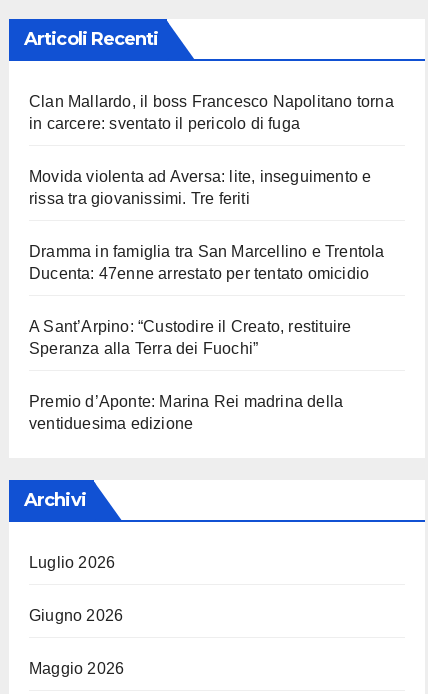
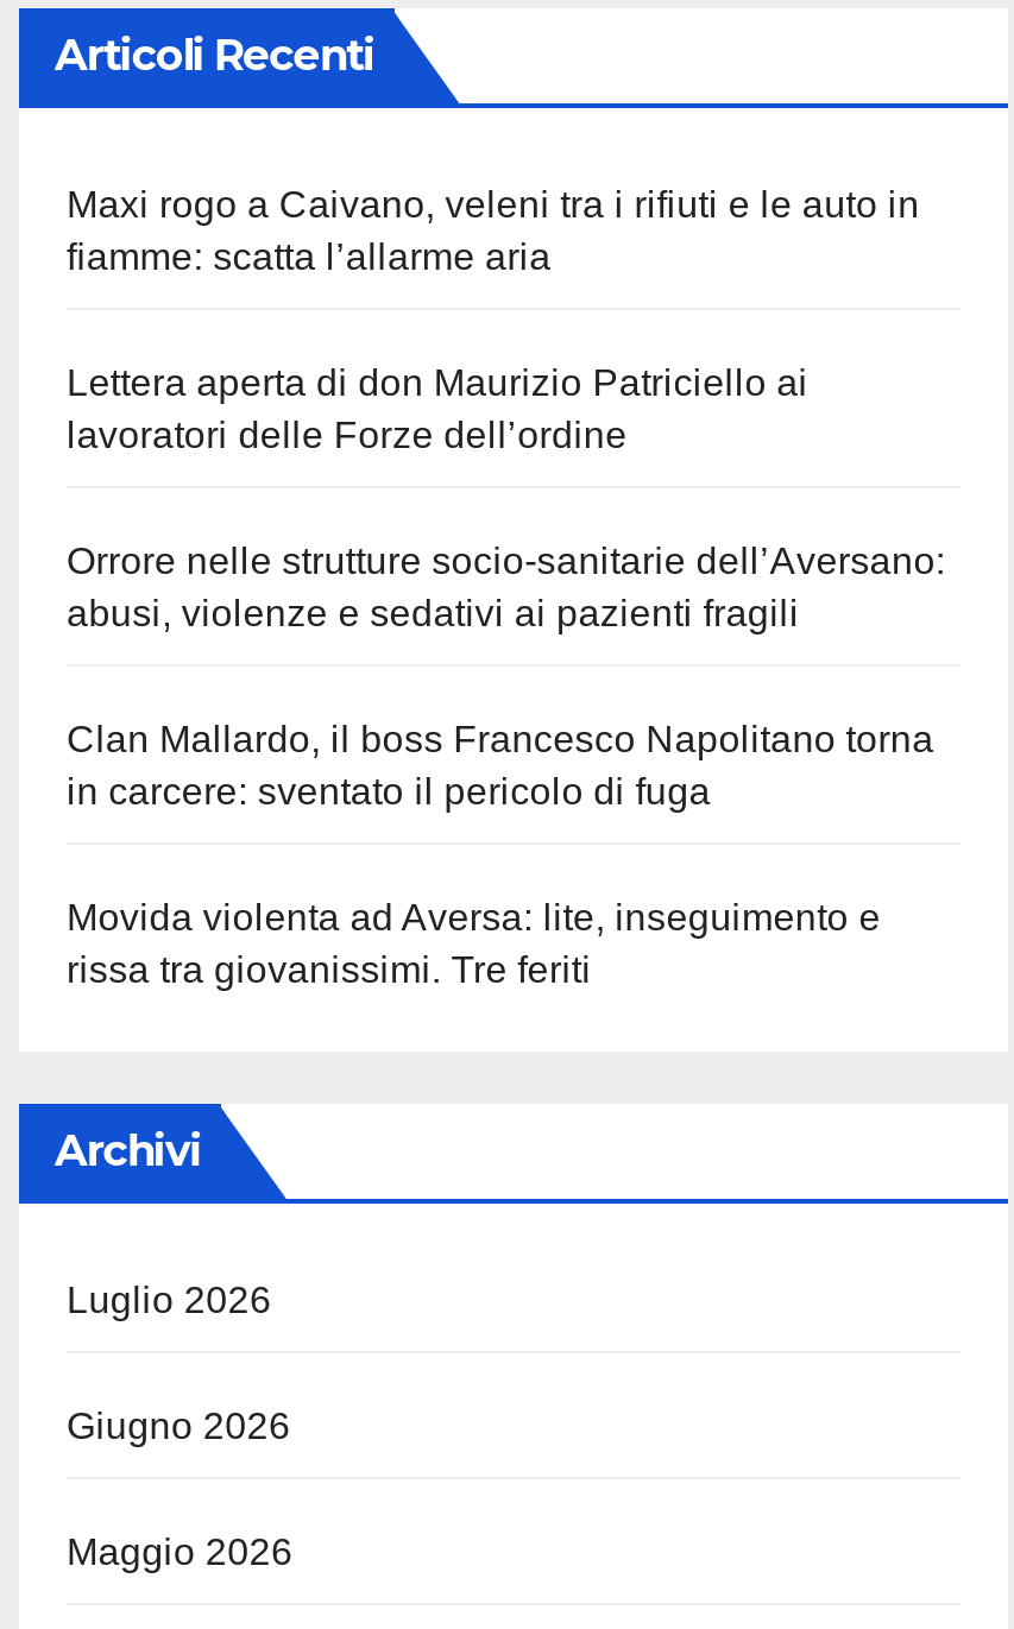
+ Maxi rogo a Caivano, veleni tra i rifiuti e le auto in
+ fiamme: scatta l’allarme aria
+ Lettera aperta di don Maurizio Patriciello ai
+ lavoratori delle Forze dell’ordine
+ Orrore nelle strutture socio-sanitarie dell’Aversano:
+ abusi, violenze e sedativi ai pazienti fragili

moved down: Clan Mallardo, il boss Francesco Napolitano torna | in carcere: sventato il pericolo di fuga | Movida violenta ad Aversa: lite, inseguimento e | rissa tra giovanissimi. Tre feriti

- Dramma in famiglia tra San Marcellino e Trentola
- Ducenta: 47enne arrestato per tentato omicidio
- A Sant’Arpino: “Custodire il Creato, restituire
- Speranza alla Terra dei Fuochi”
- Premio d’Aponte: Marina Rei madrina della
- ventiduesima edizione
